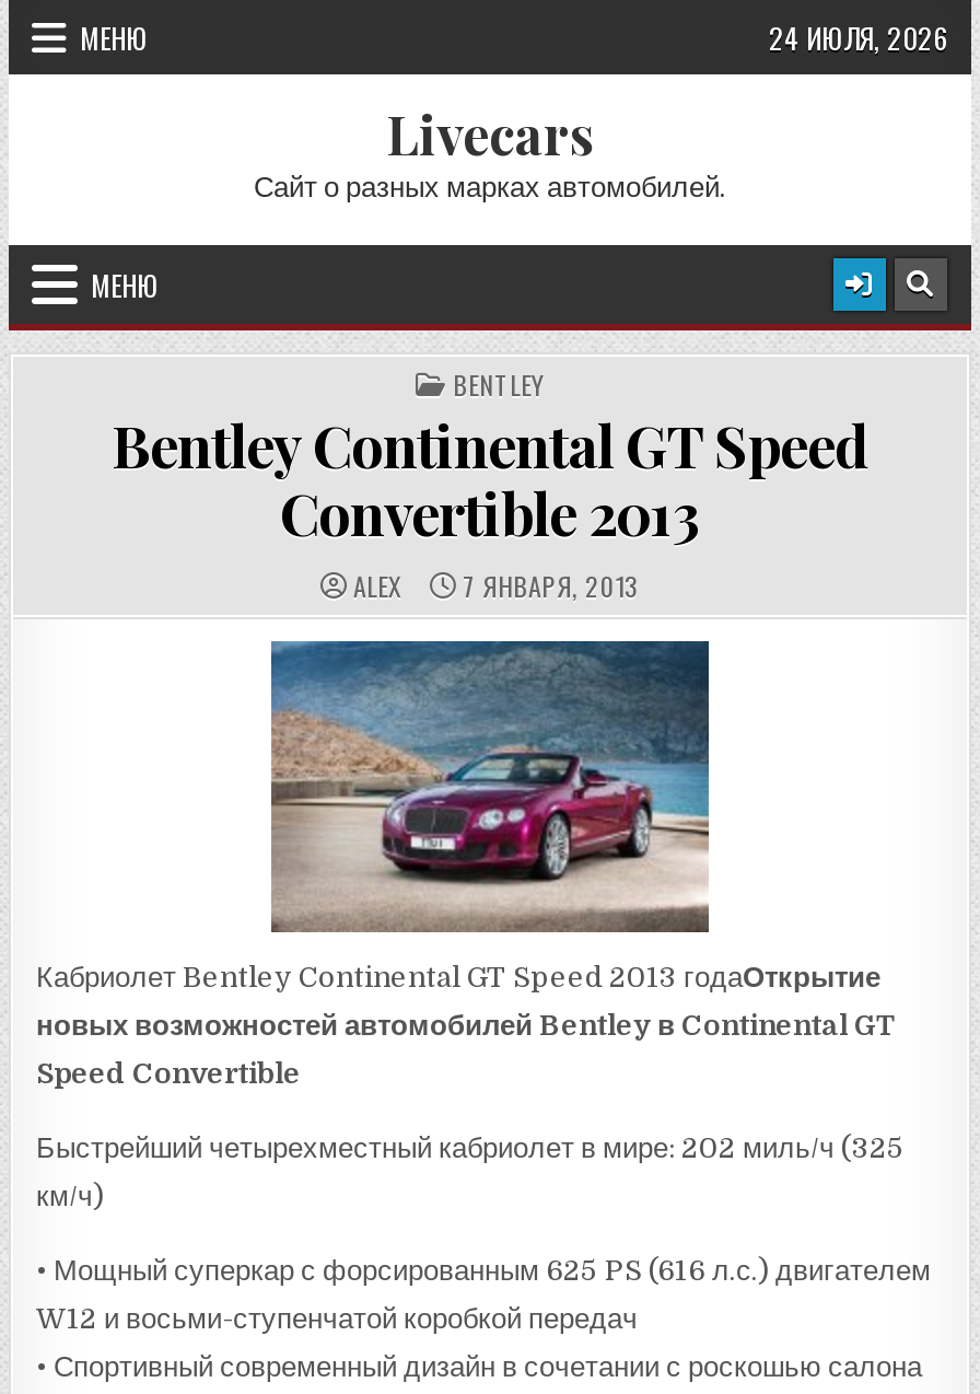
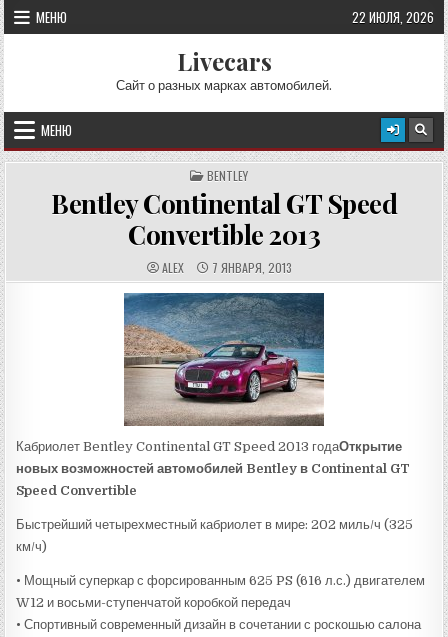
- 24 ИЮЛЯ, 2026
+ 22 ИЮЛЯ, 2026
